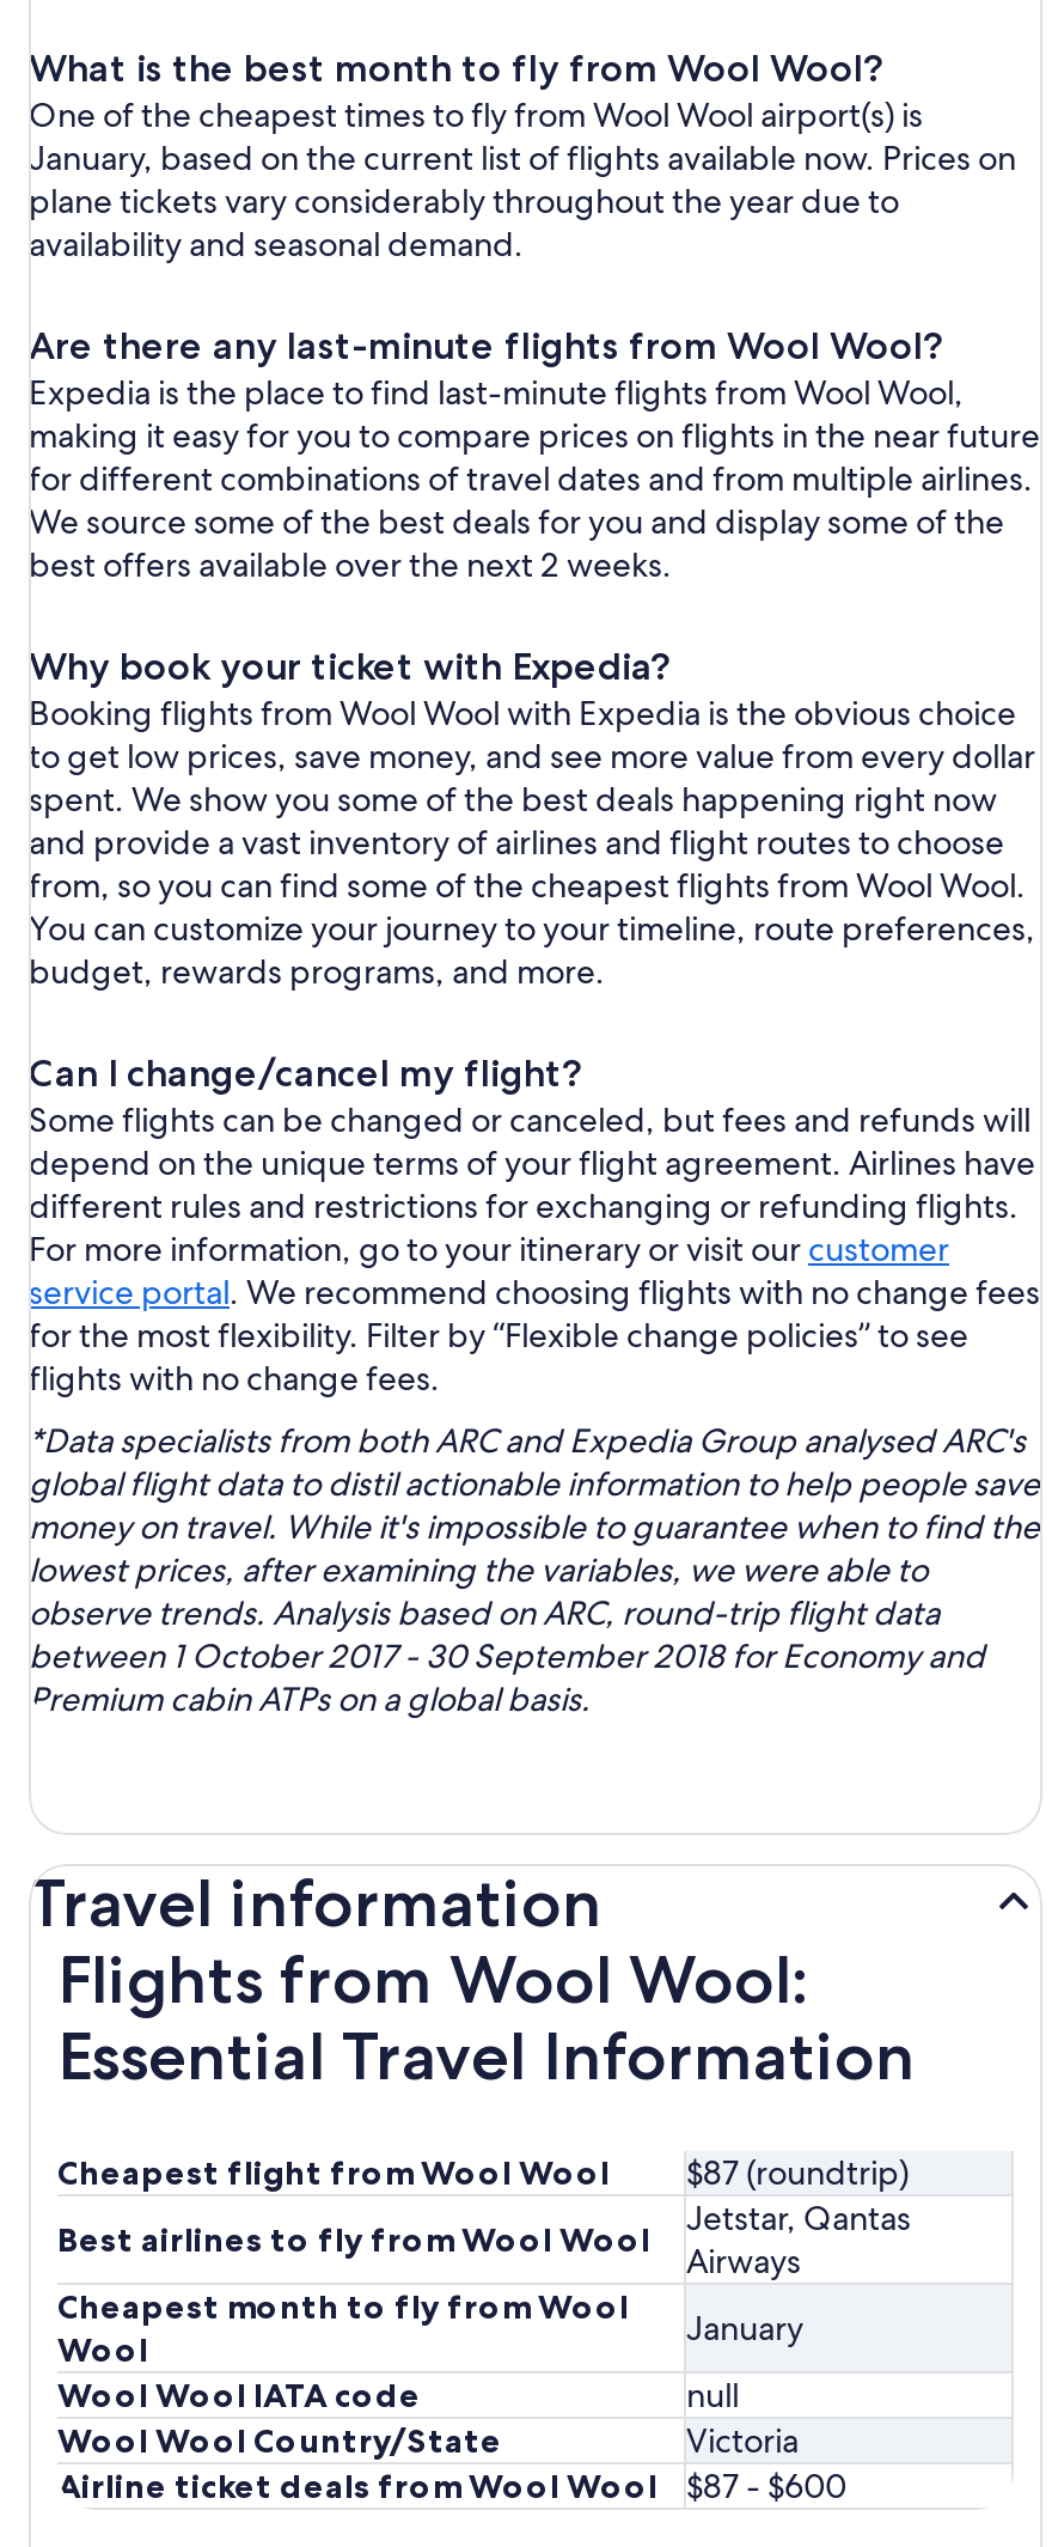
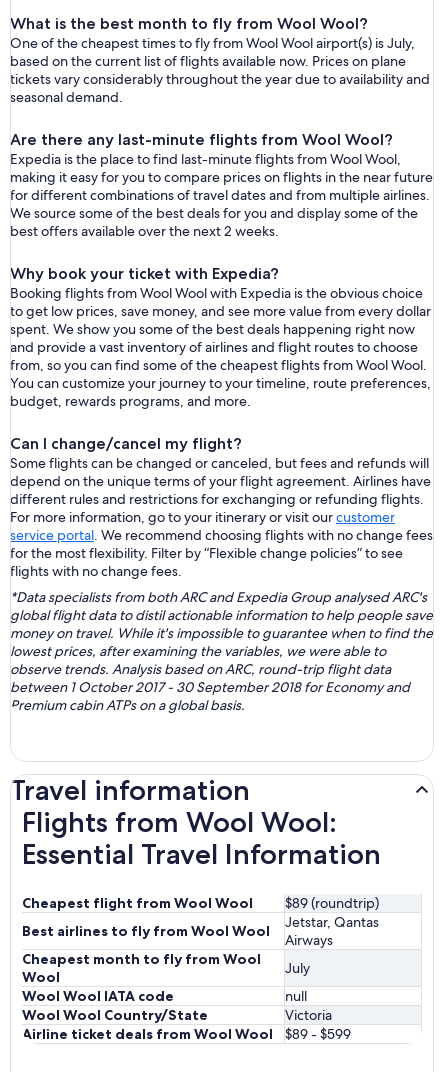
- One of the cheapest times to fly from Wool Wool airport(s) is
- January, based on the current list of flights available now. Prices on
- plane tickets vary considerably throughout the year due to
- availability and seasonal demand.
+ One of the cheapest times to fly from Wool Wool airport(s) is July,
+ based on the current list of flights available now. Prices on plane
+ tickets vary considerably throughout the year due to availability and
+ seasonal demand.

- Cheapest flight from Wool Wool $87 (roundtrip)
+ Cheapest flight from Wool Wool $89 (roundtrip)

- January
+ July

- Airline ticket deals from Wool Wool $87 - $600
+ Airline ticket deals from Wool Wool $89 - $599
